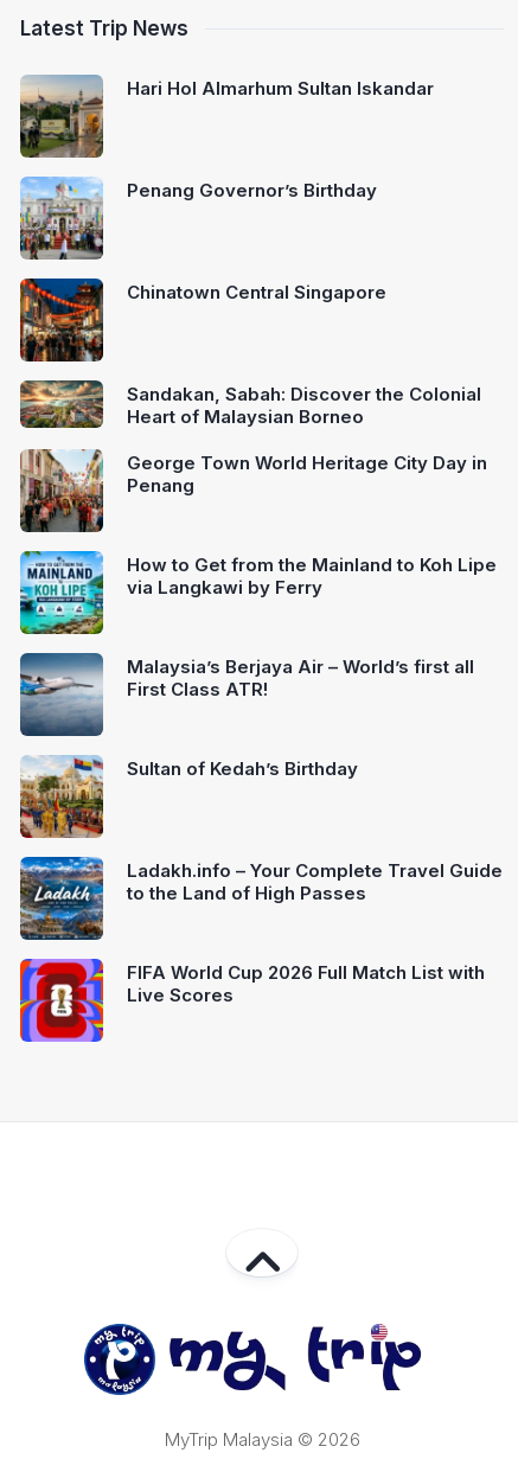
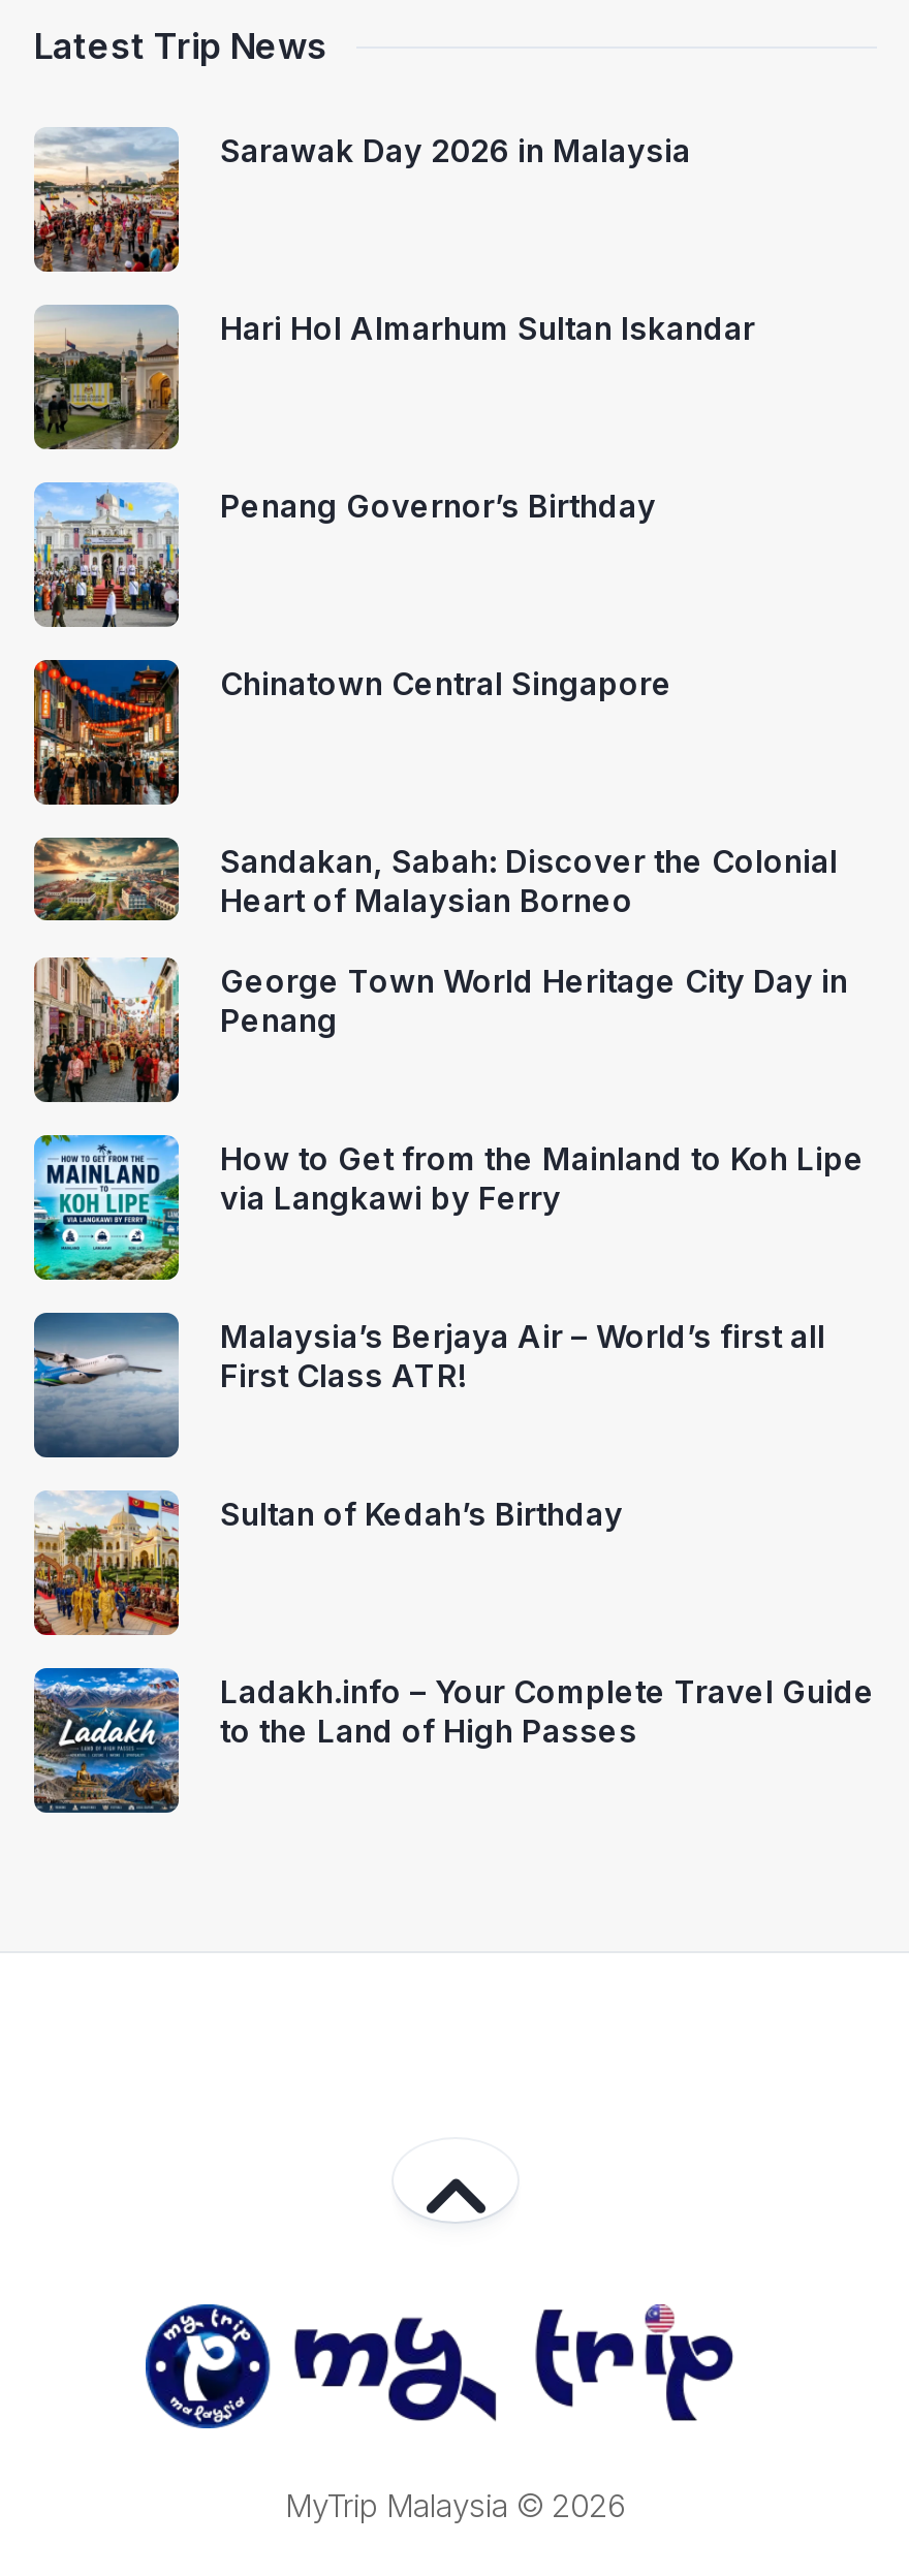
+ [image]
+ Sarawak Day 2026 in Malaysia

moved down: [image] | Hari Hol Almarhum Sultan Iskandar | Penang Governor’s Birthday | ... | Ladakh.info – Your Complete Travel Guide | to the Land of High Passes

- [image]
- FIFA World Cup 2026 Full Match List with
- Live Scores
